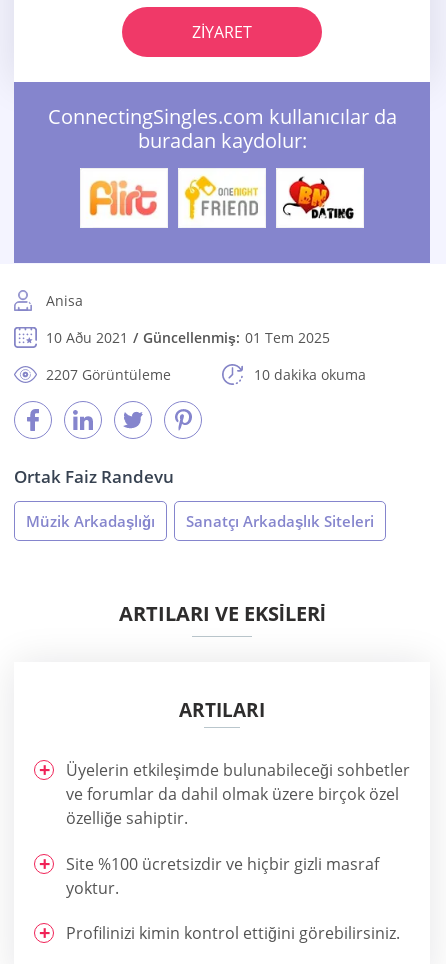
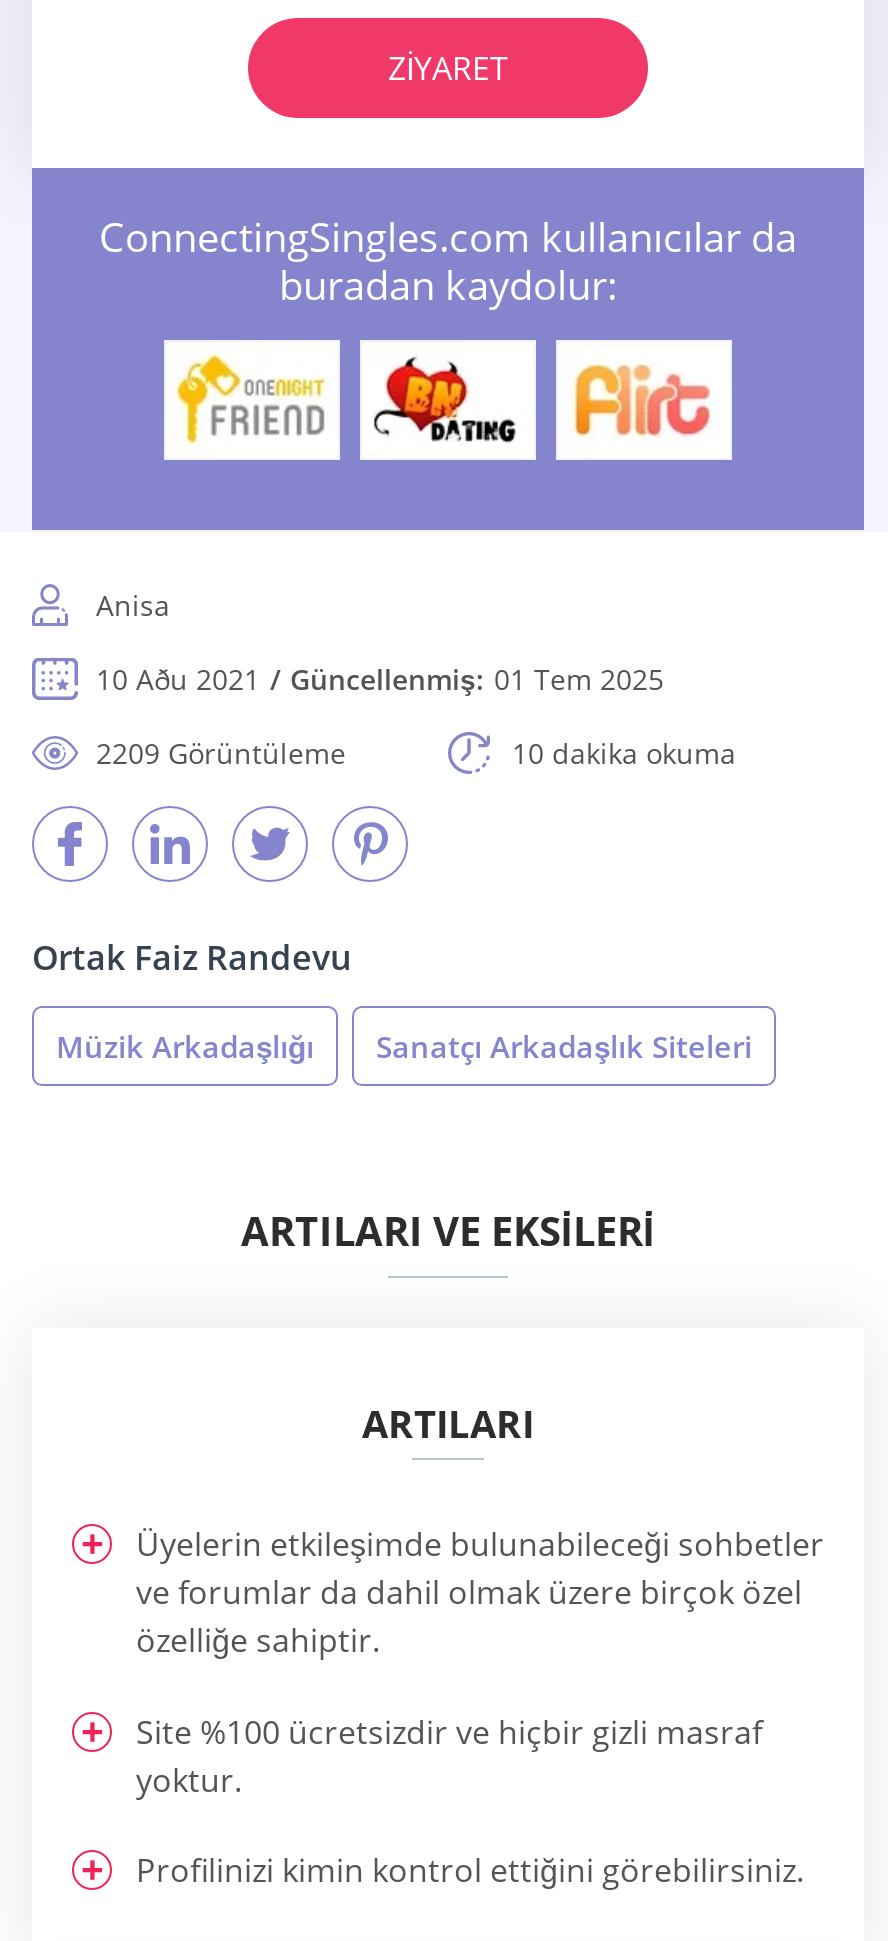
- [image]
+ [image]

- [image]
+ [image]

- [image]
+ [image]

- 2207 Görüntüleme
+ 2209 Görüntüleme
